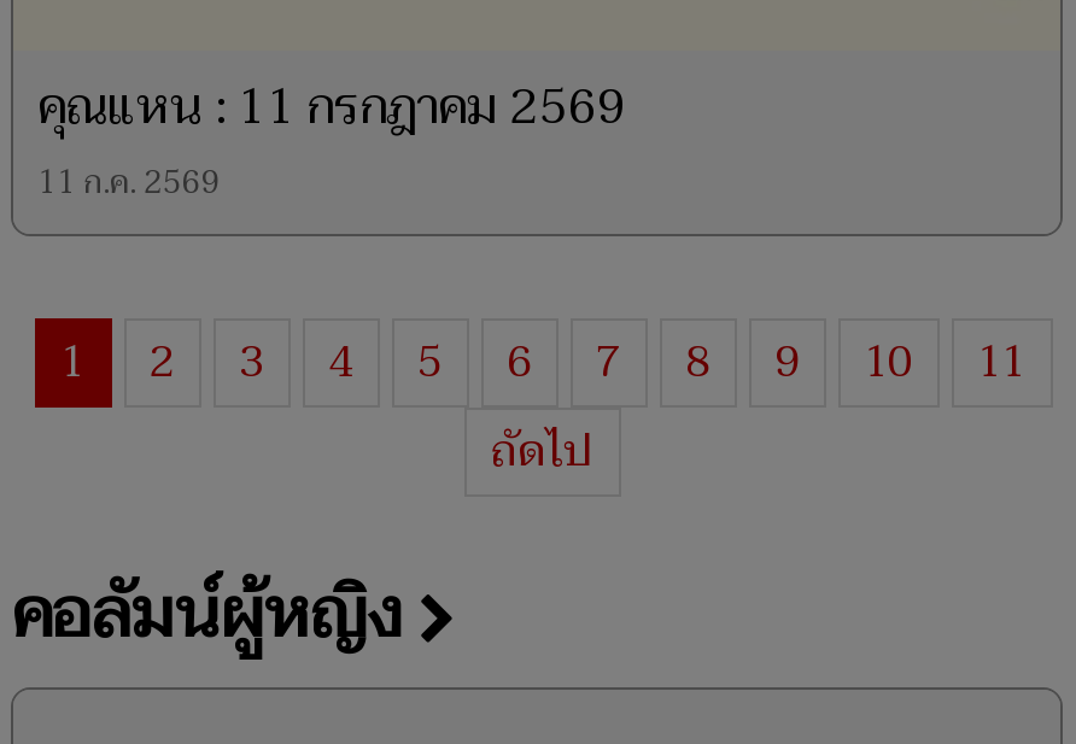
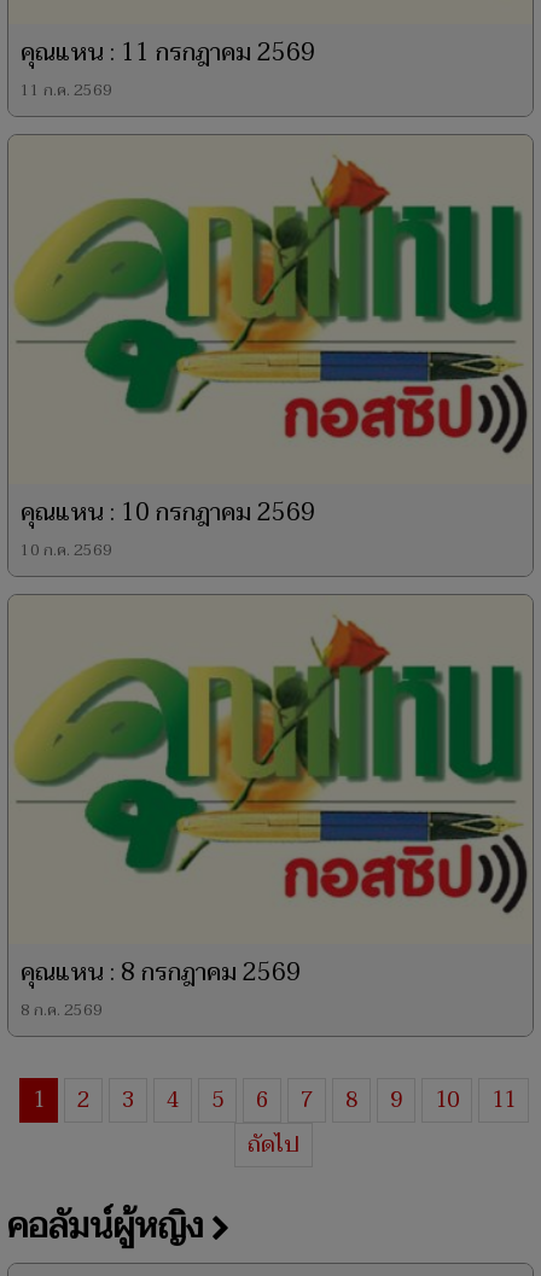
+ [image]
+ คุณแหน : 10 กรกฎาคม 2569
+ 10 ก.ค. 2569

+ [image]
+ คุณแหน : 8 กรกฎาคม 2569
+ 8 ก.ค. 2569
